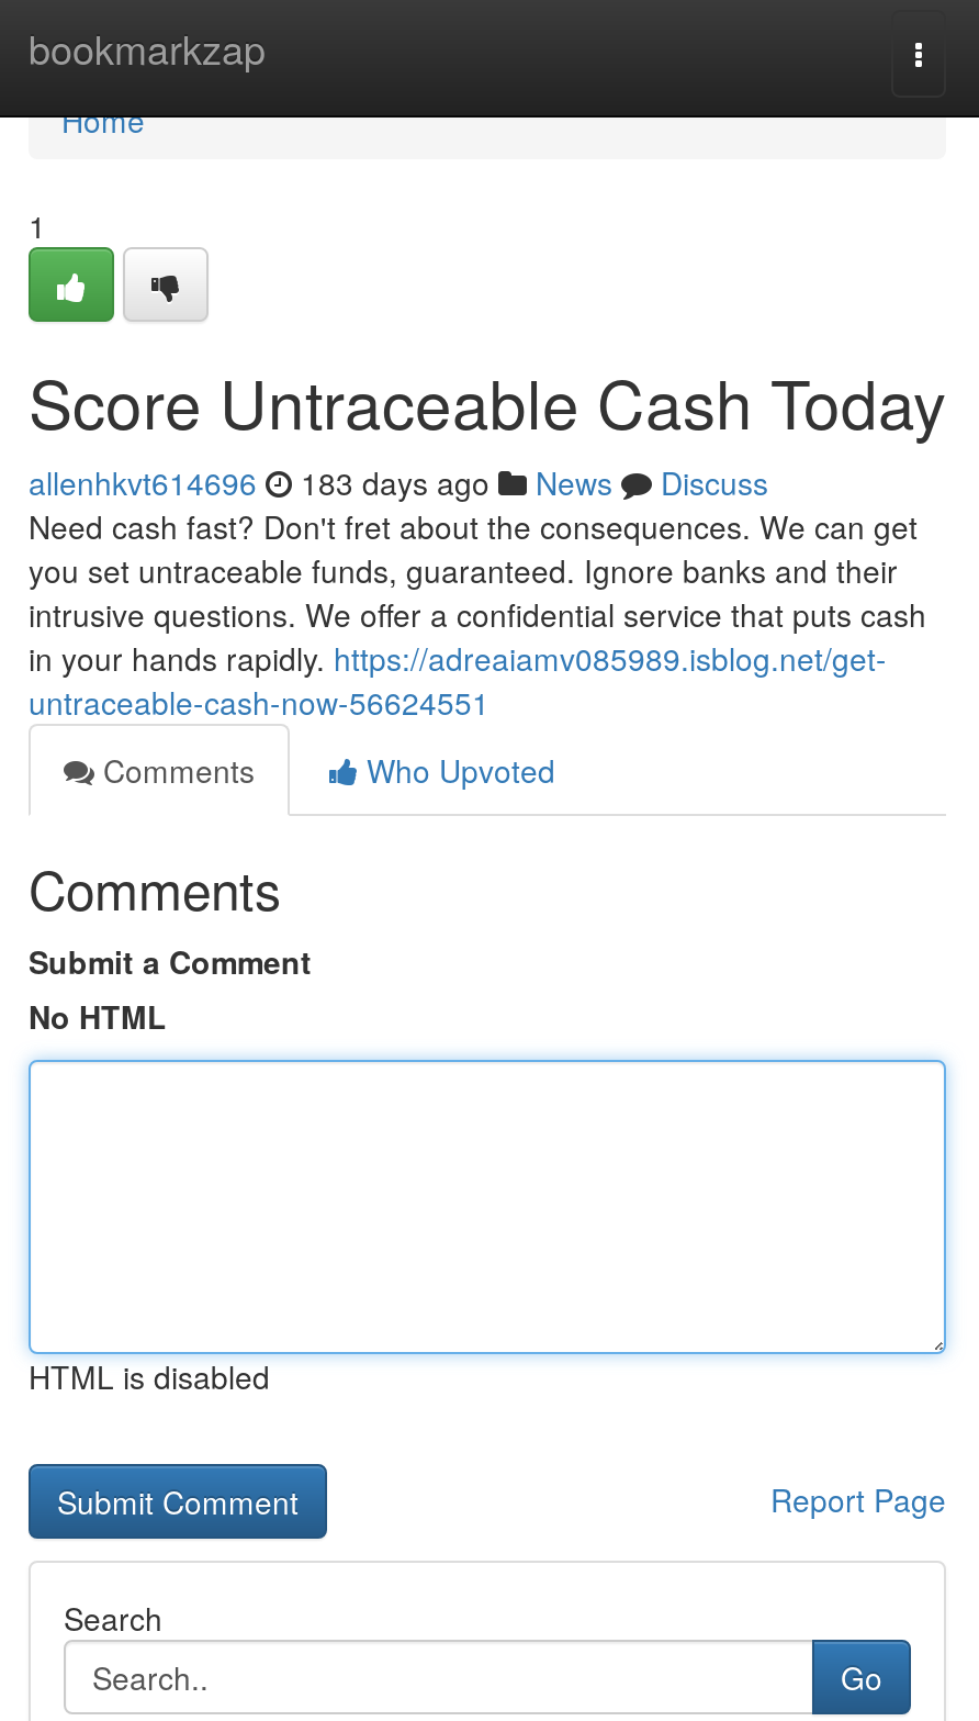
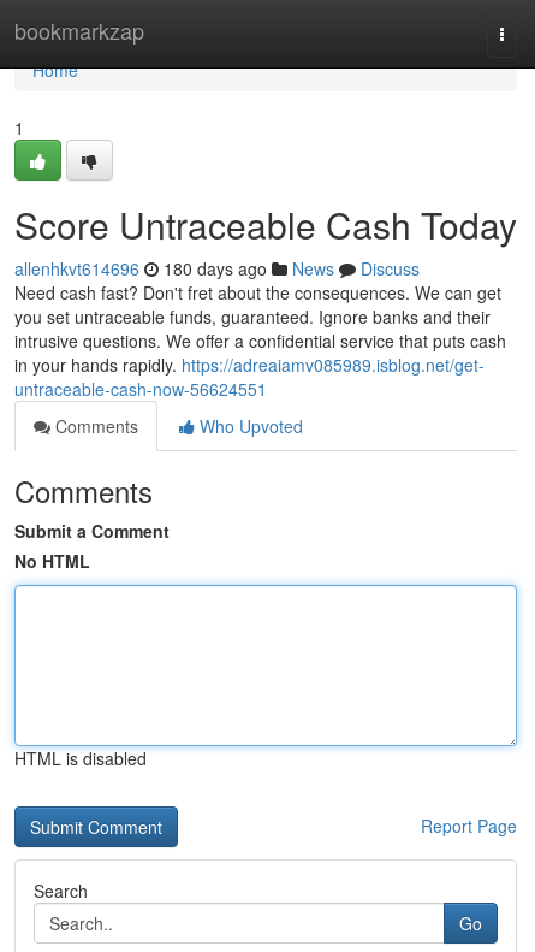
- allenhkvt614696 183 days ago News Discuss
+ allenhkvt614696 180 days ago News Discuss
